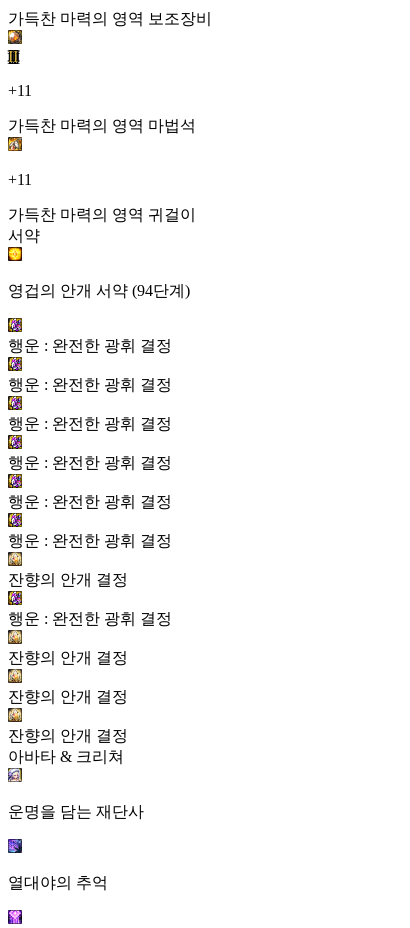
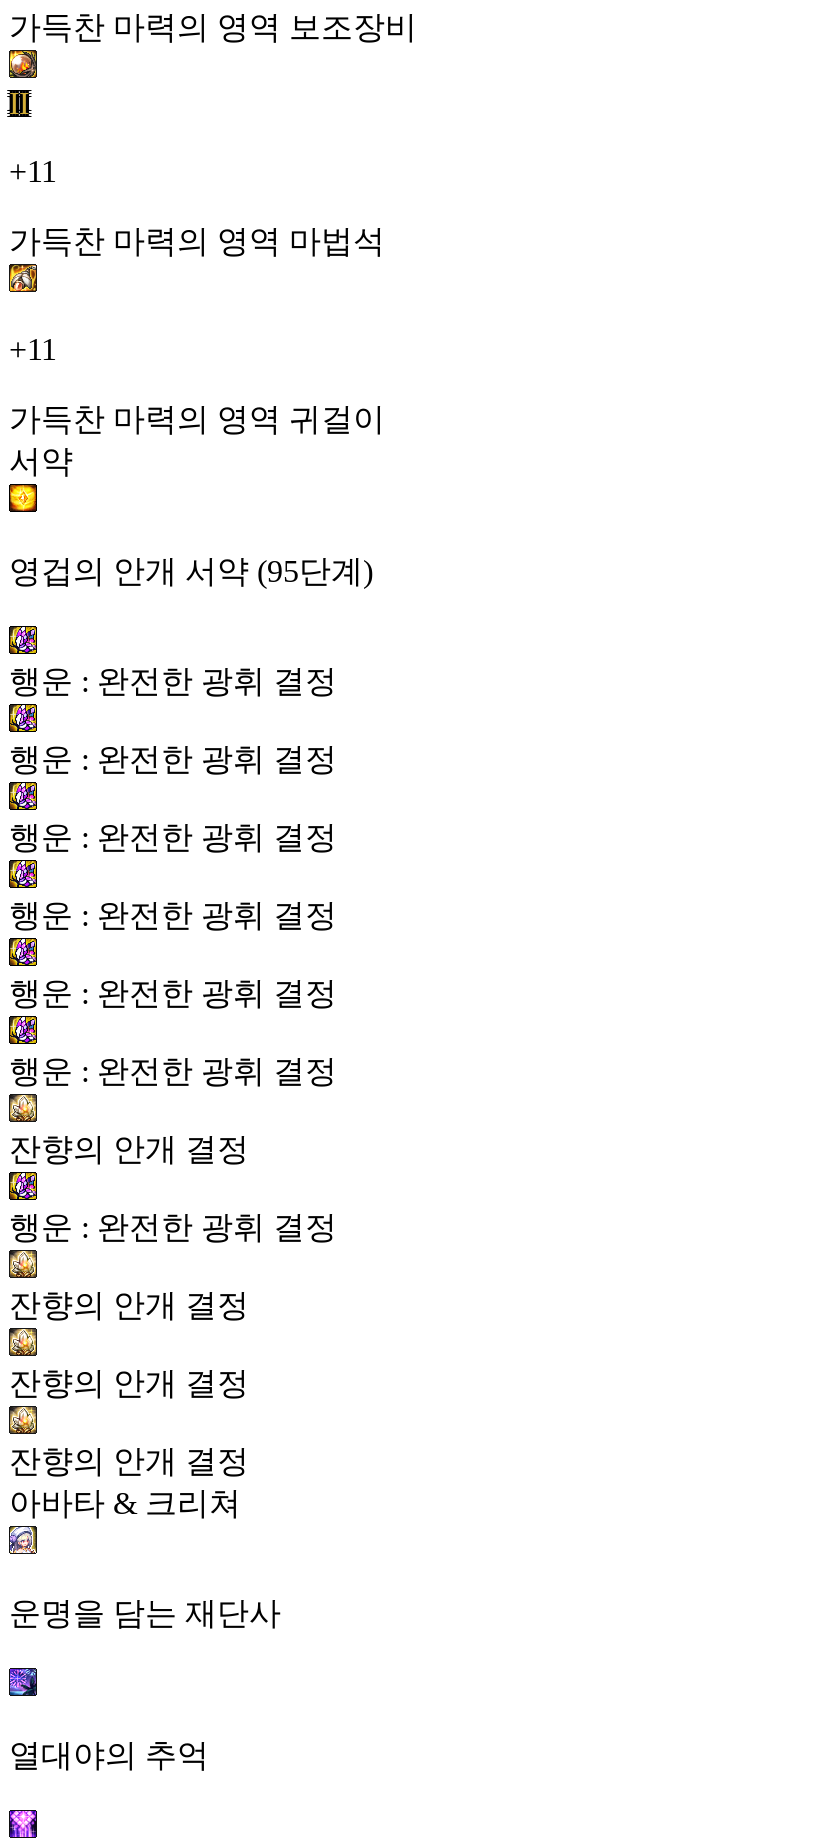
- 영겁의 안개 서약 (94단계)
+ 영겁의 안개 서약 (95단계)
